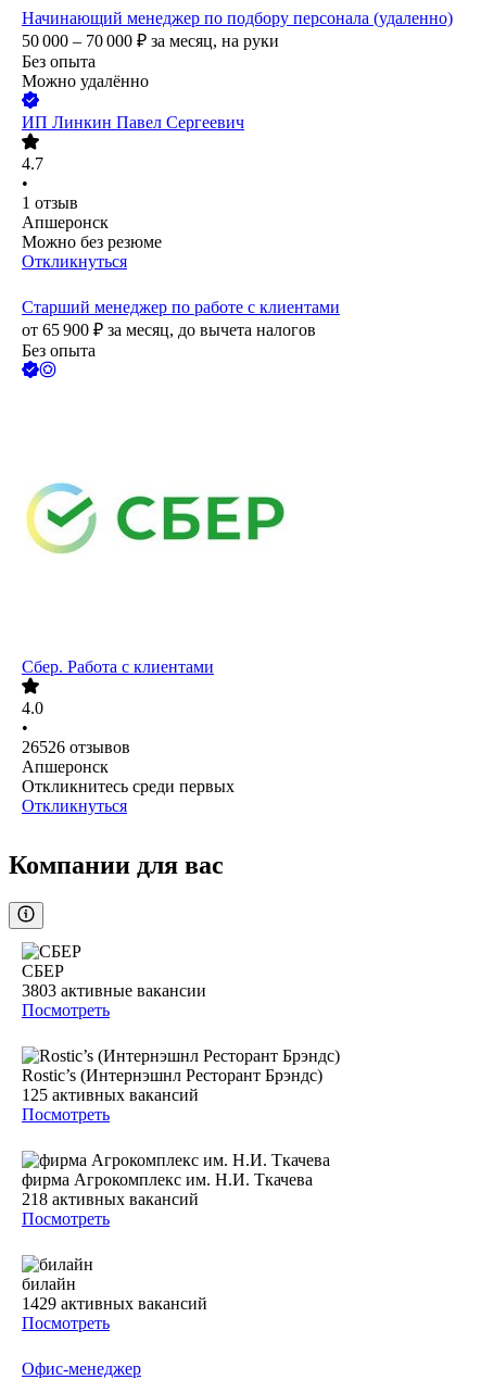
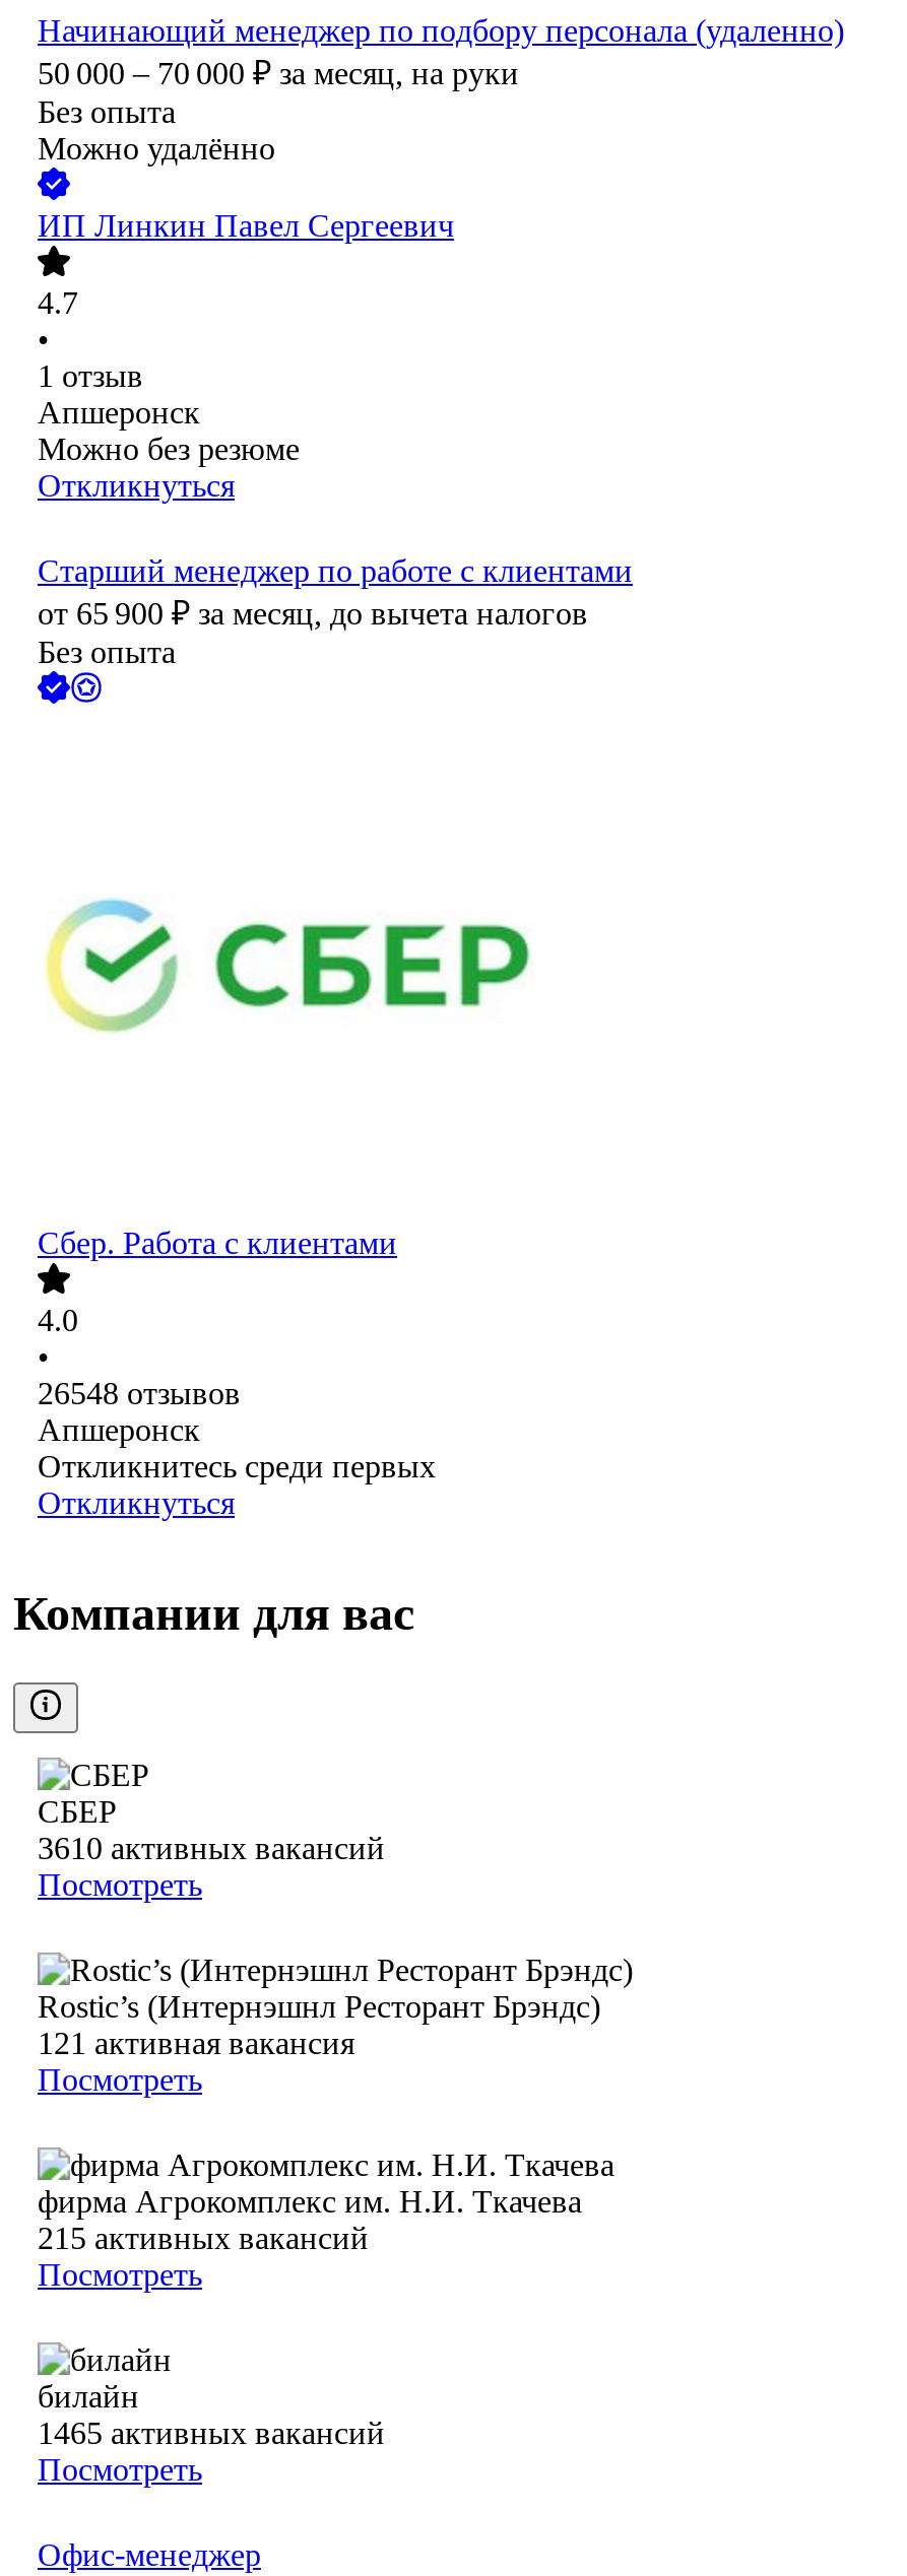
- 26526 отзывов
+ 26548 отзывов

- 3803 активные вакансии
+ 3610 активных вакансий

- 125 активных вакансий
+ 121 активная вакансия

- 218 активных вакансий
+ 215 активных вакансий

- 1429 активных вакансий
+ 1465 активных вакансий
